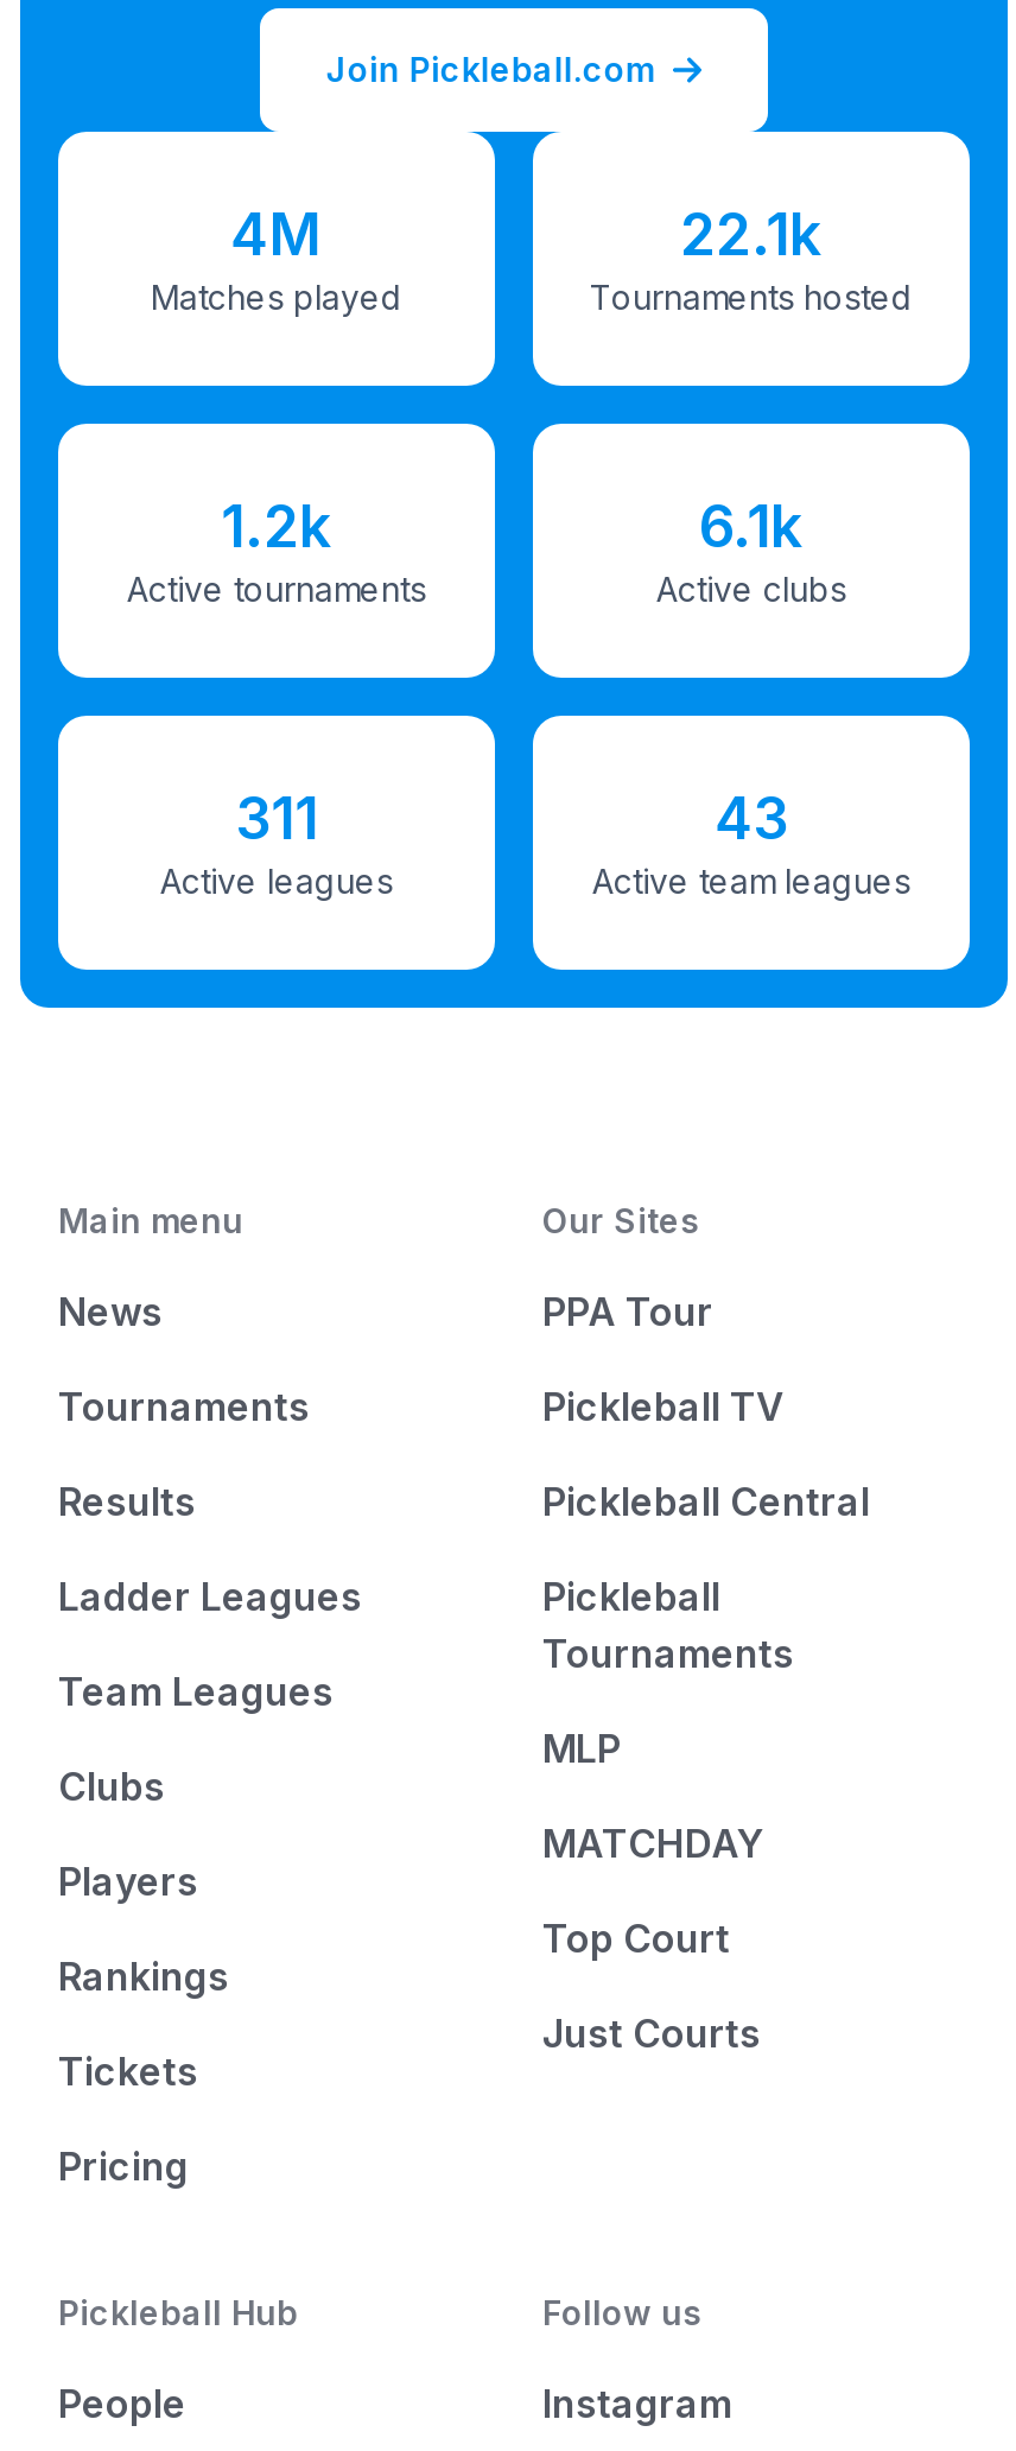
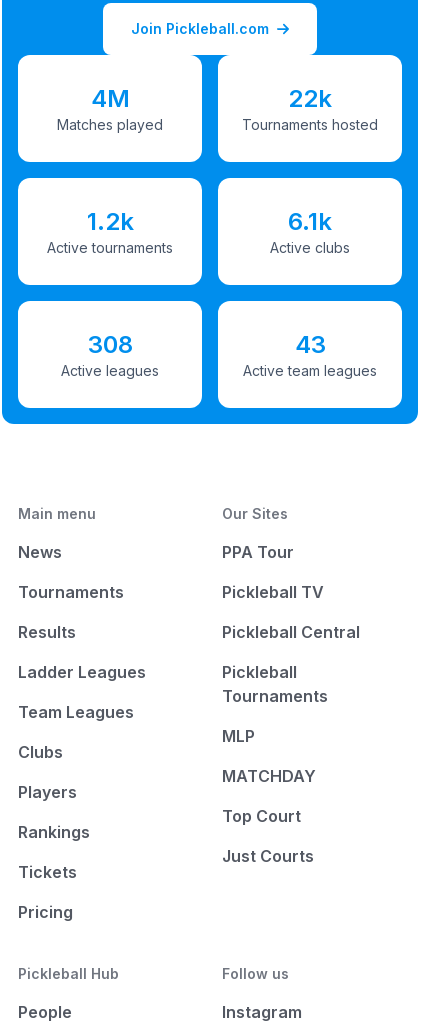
- 22.1k
+ 22k

- 311
+ 308
